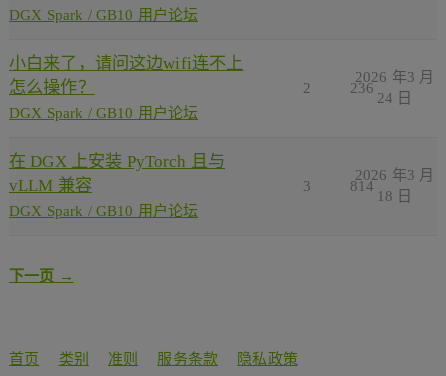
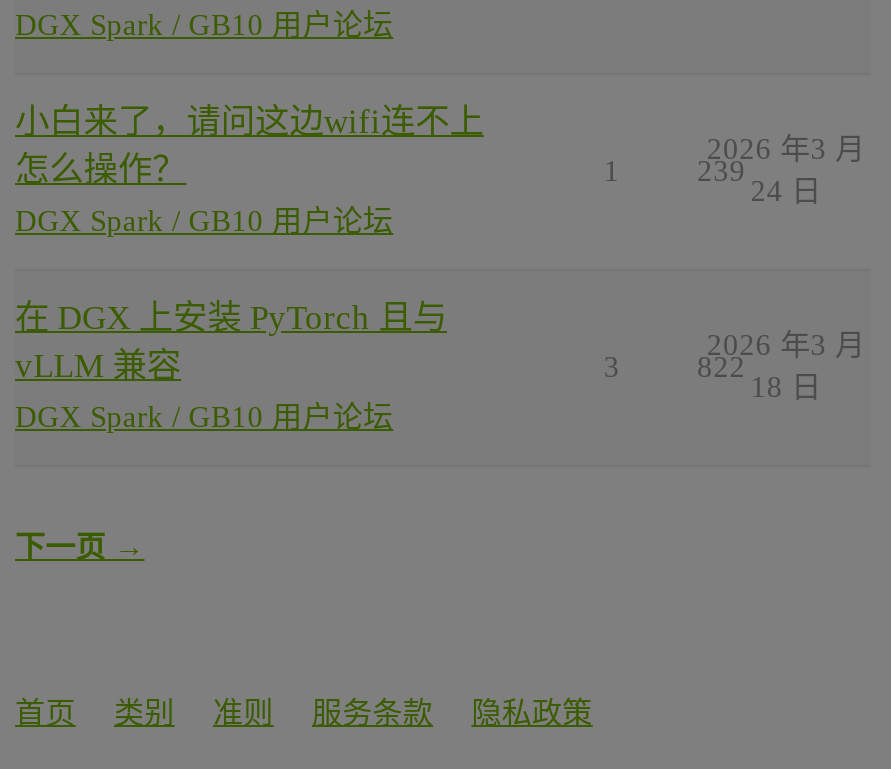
- 2
+ 1

- 236
+ 239

- 814
+ 822
